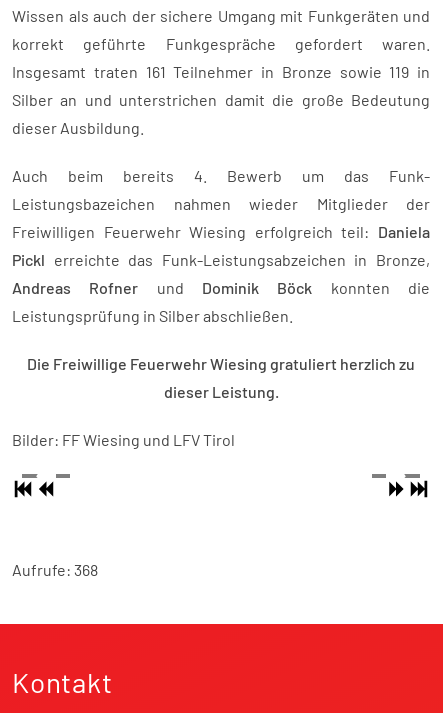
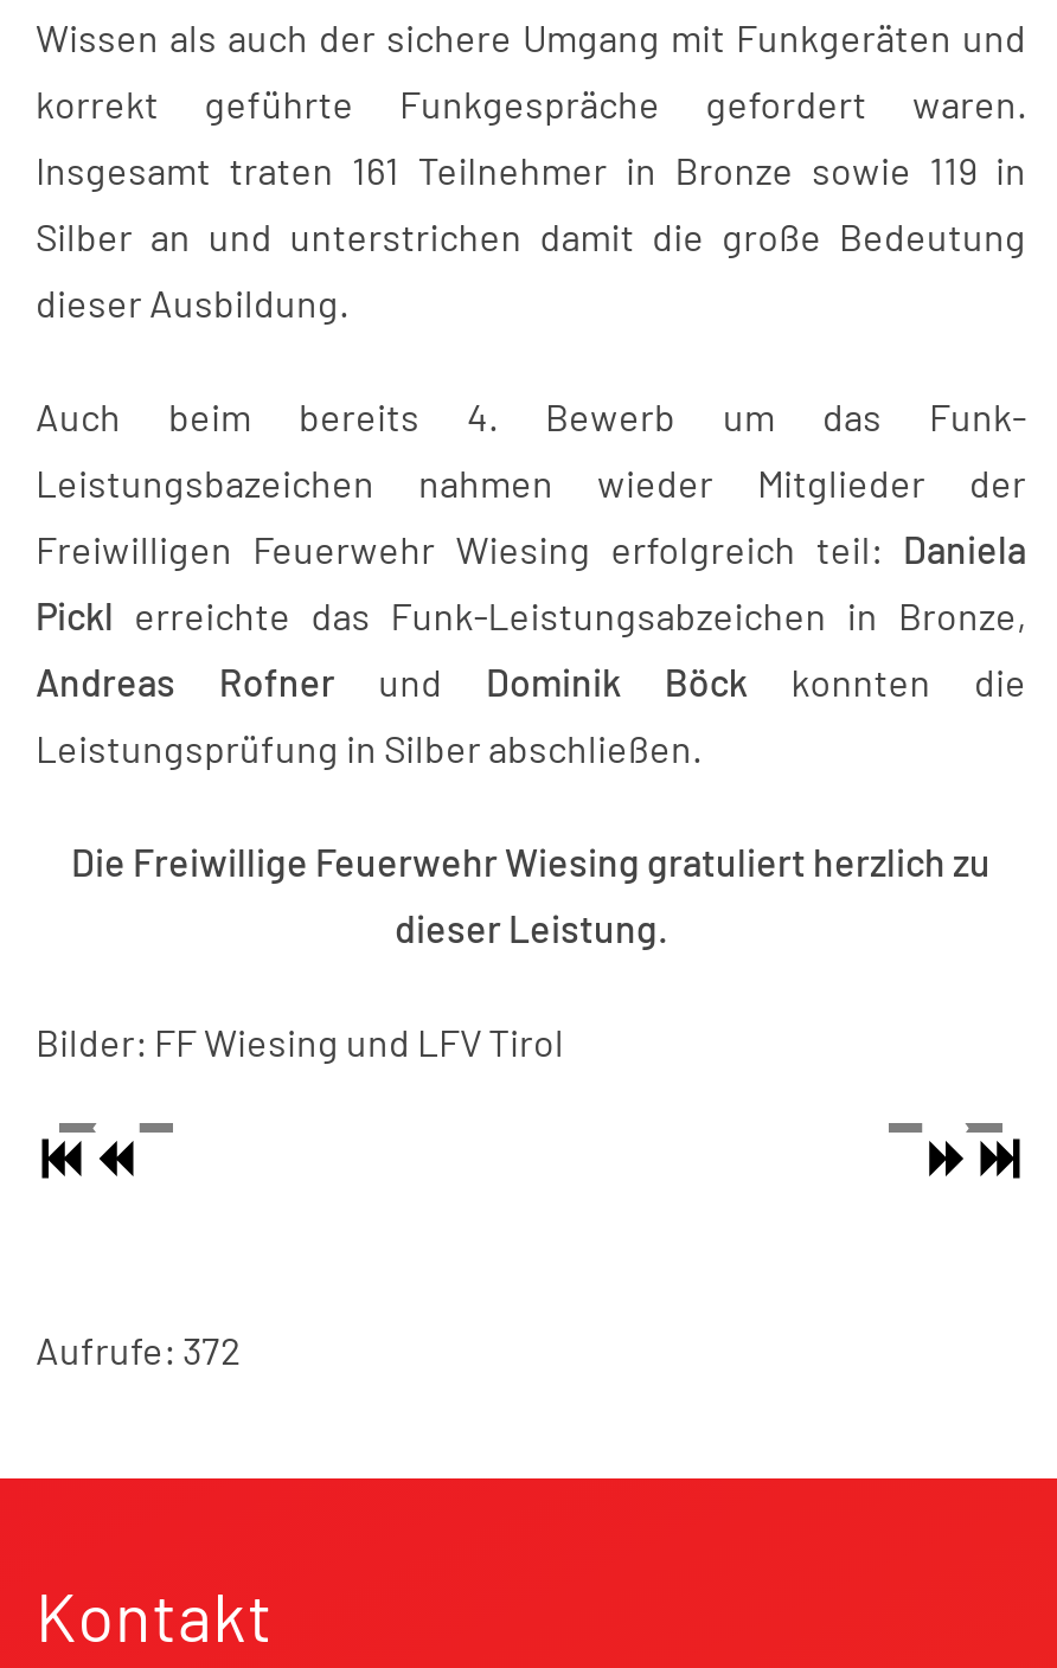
- Aufrufe: 368
+ Aufrufe: 372
